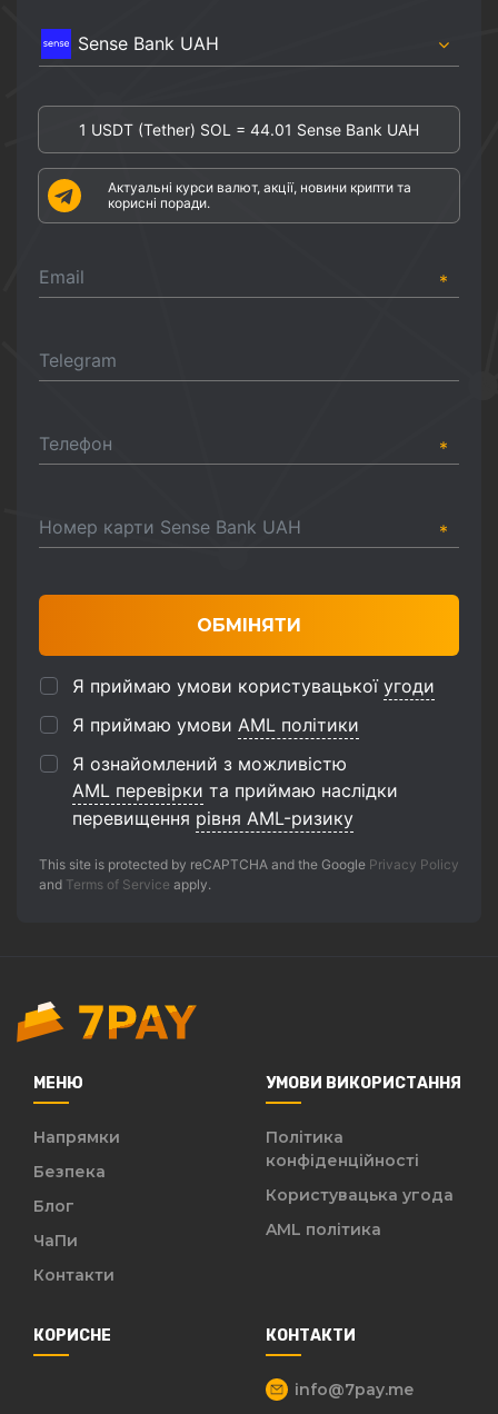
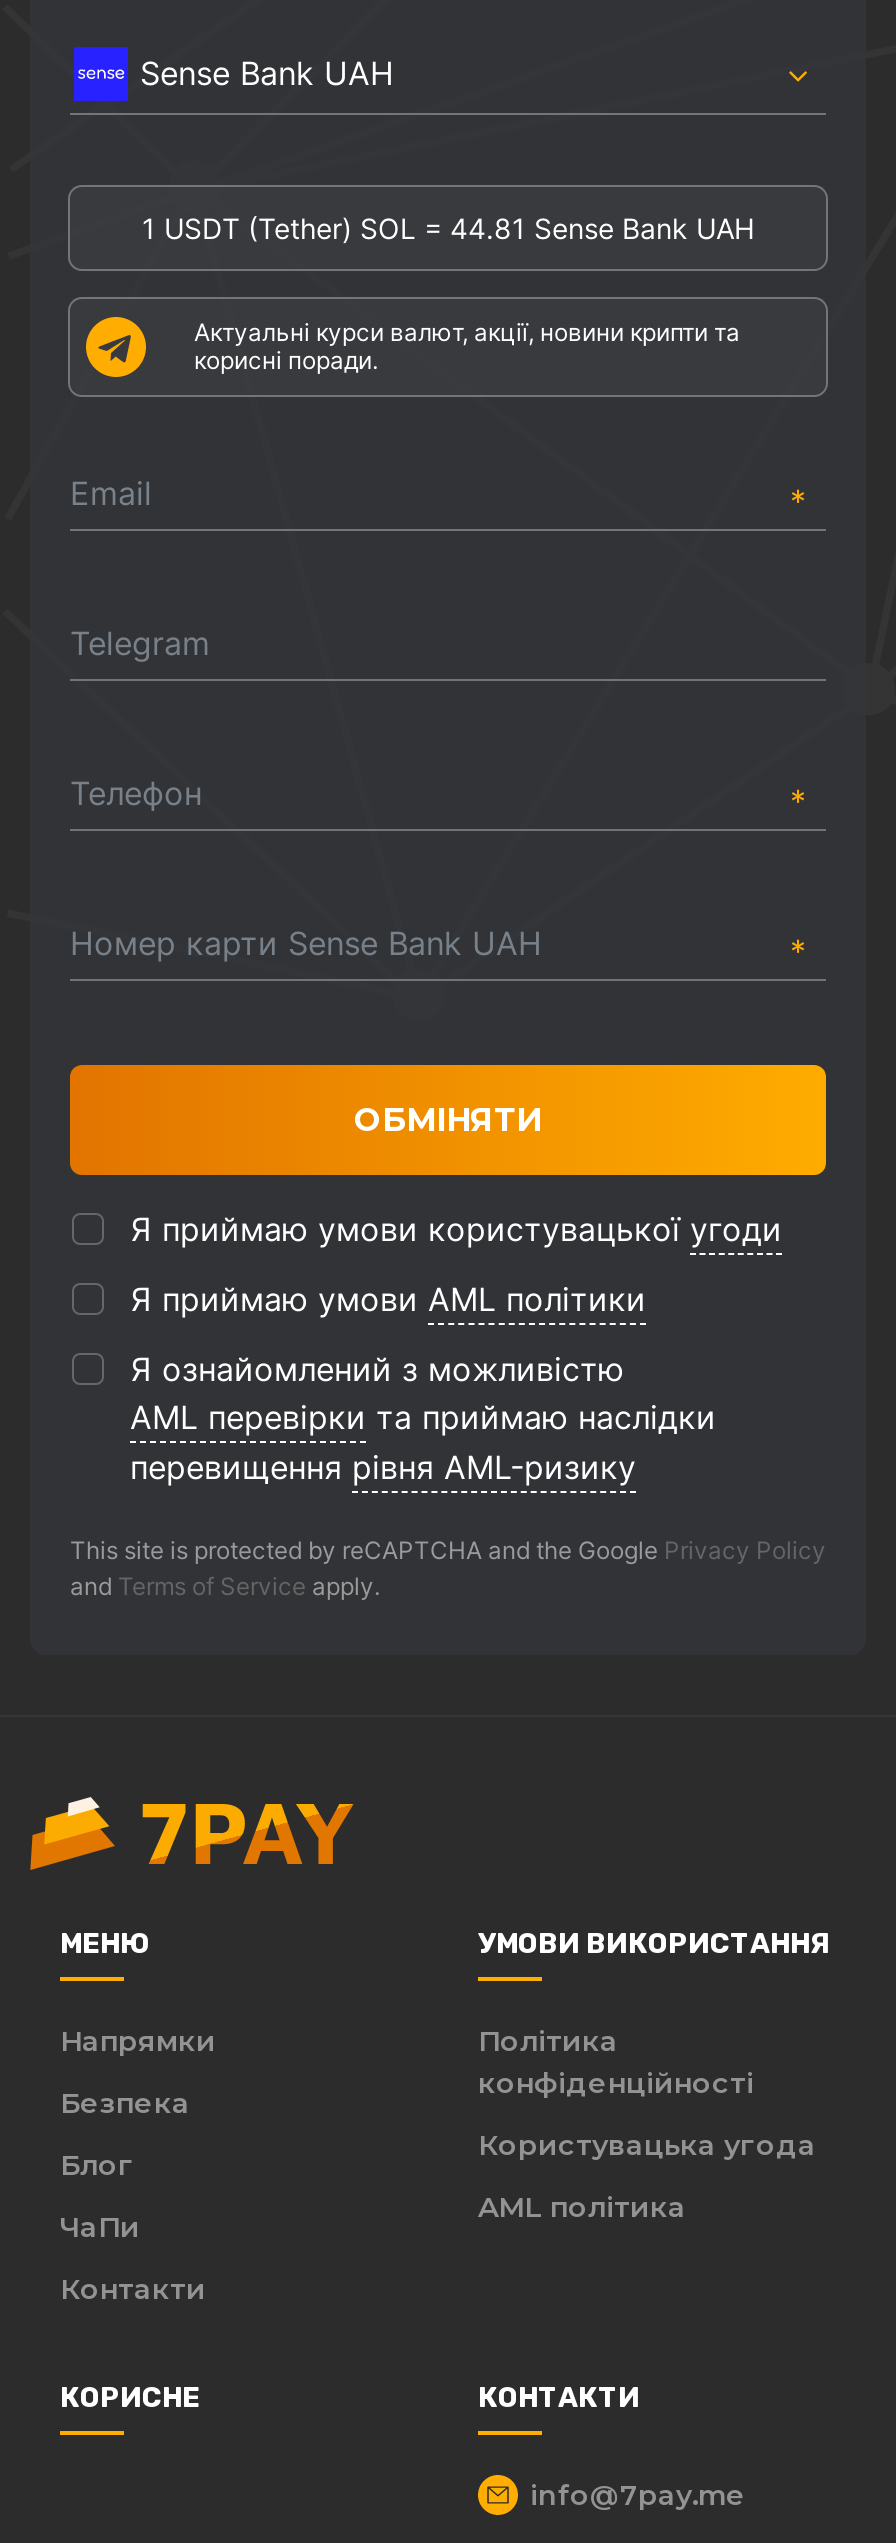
- 1 USDT (Tether) SOL = 44.01 Sense Bank UAH
+ 1 USDT (Tether) SOL = 44.81 Sense Bank UAH
